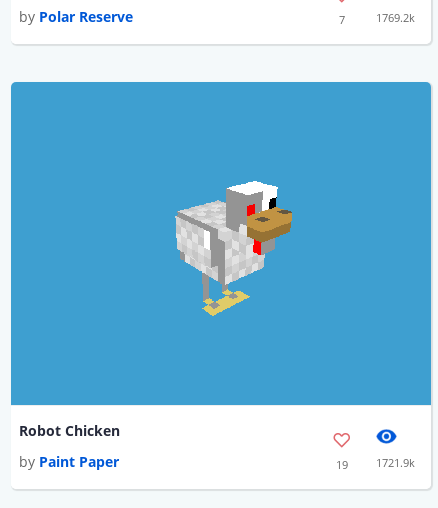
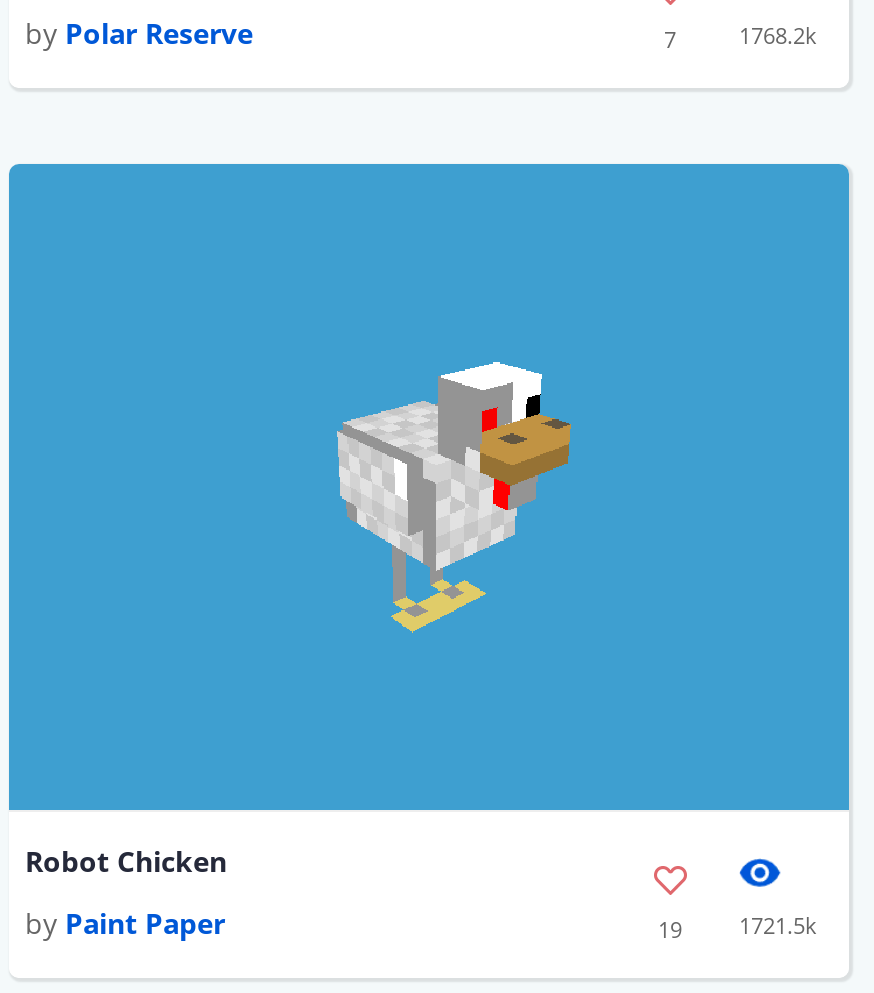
- 1769.2k
+ 1768.2k

- 19 1721.9k
+ 19 1721.5k
